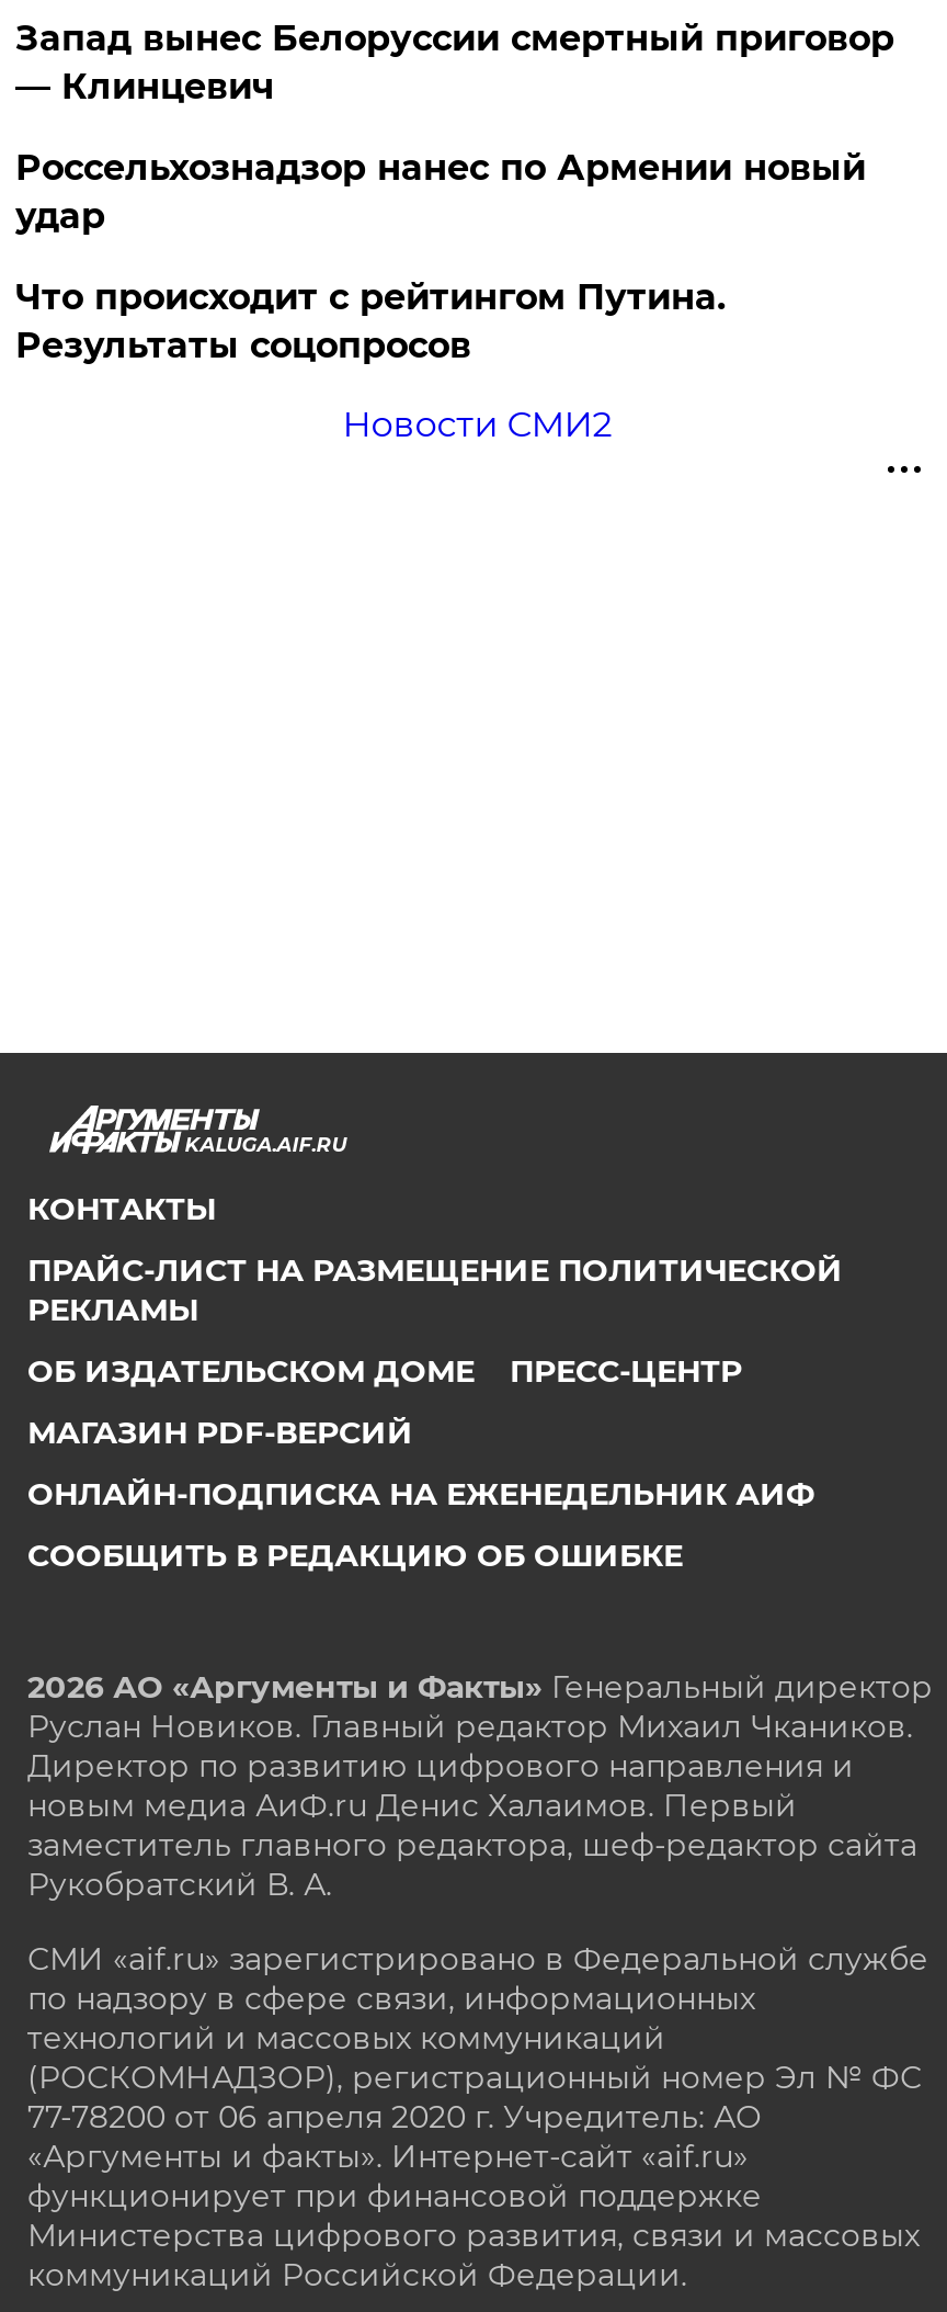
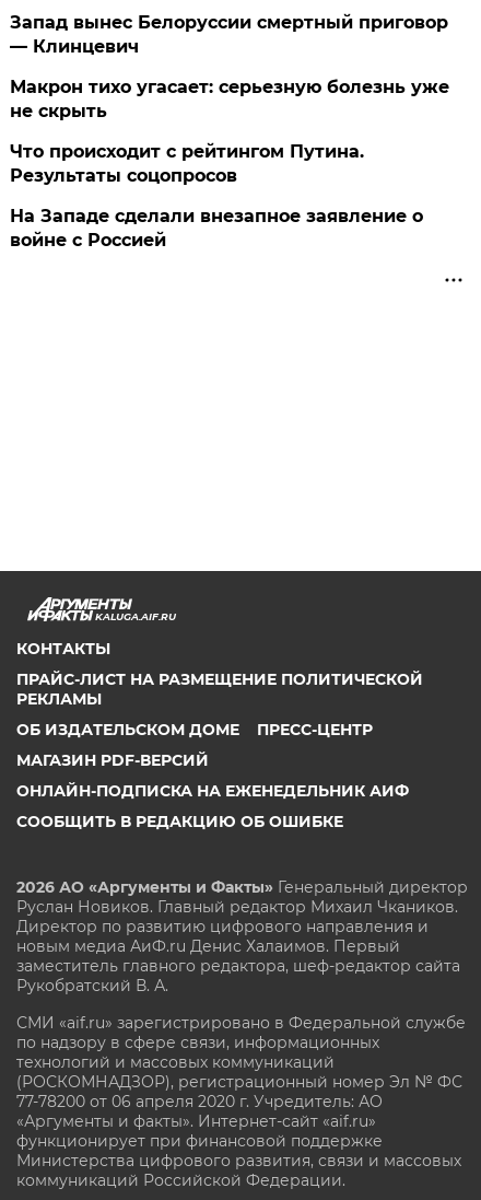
- Россельхознадзор нанес по Армении новый
- удар
+ Макрон тихо угасает: серьезную болезнь уже
+ не скрыть

- Новости СМИ2
+ На Западе сделали внезапное заявление о
+ войне с Россией
